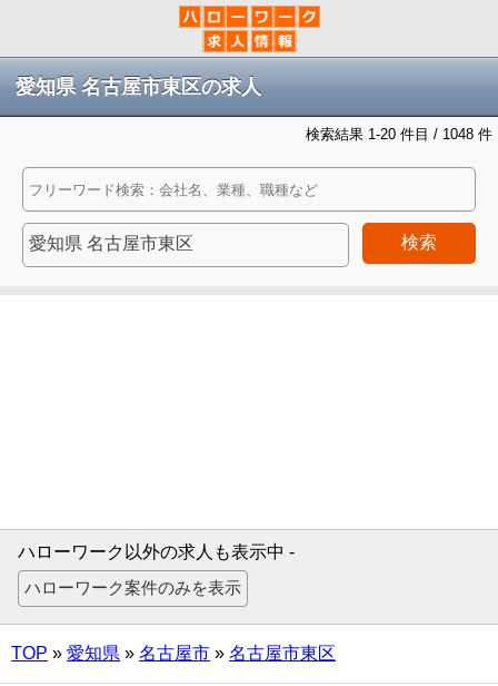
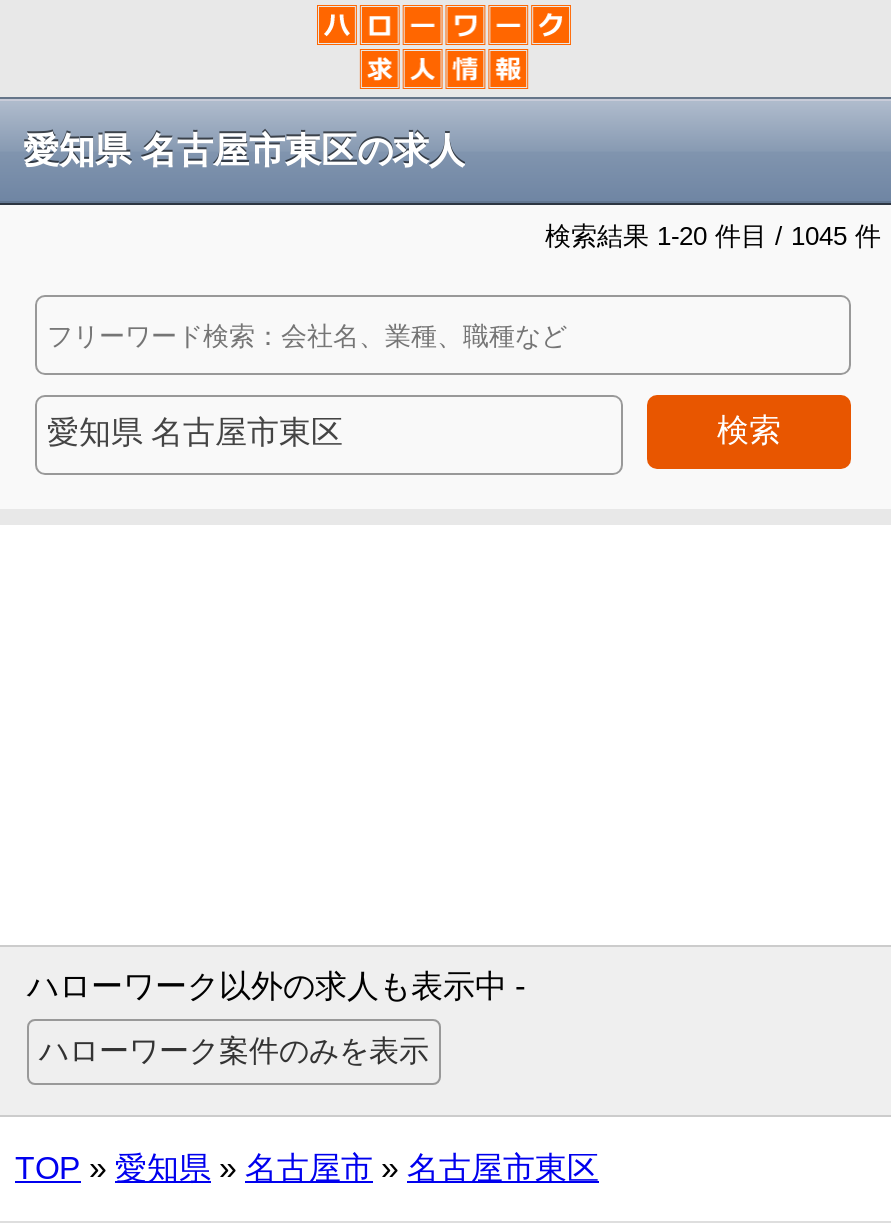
- 検索結果 1-20 件目 / 1048 件
+ 検索結果 1-20 件目 / 1045 件
